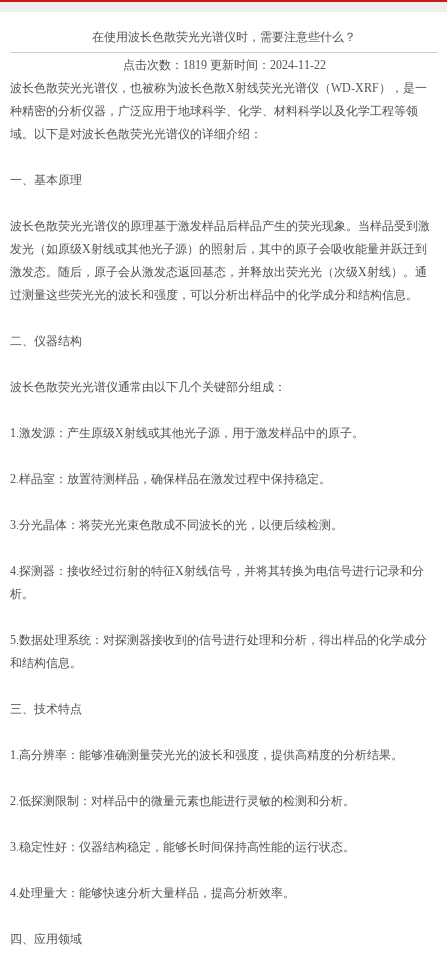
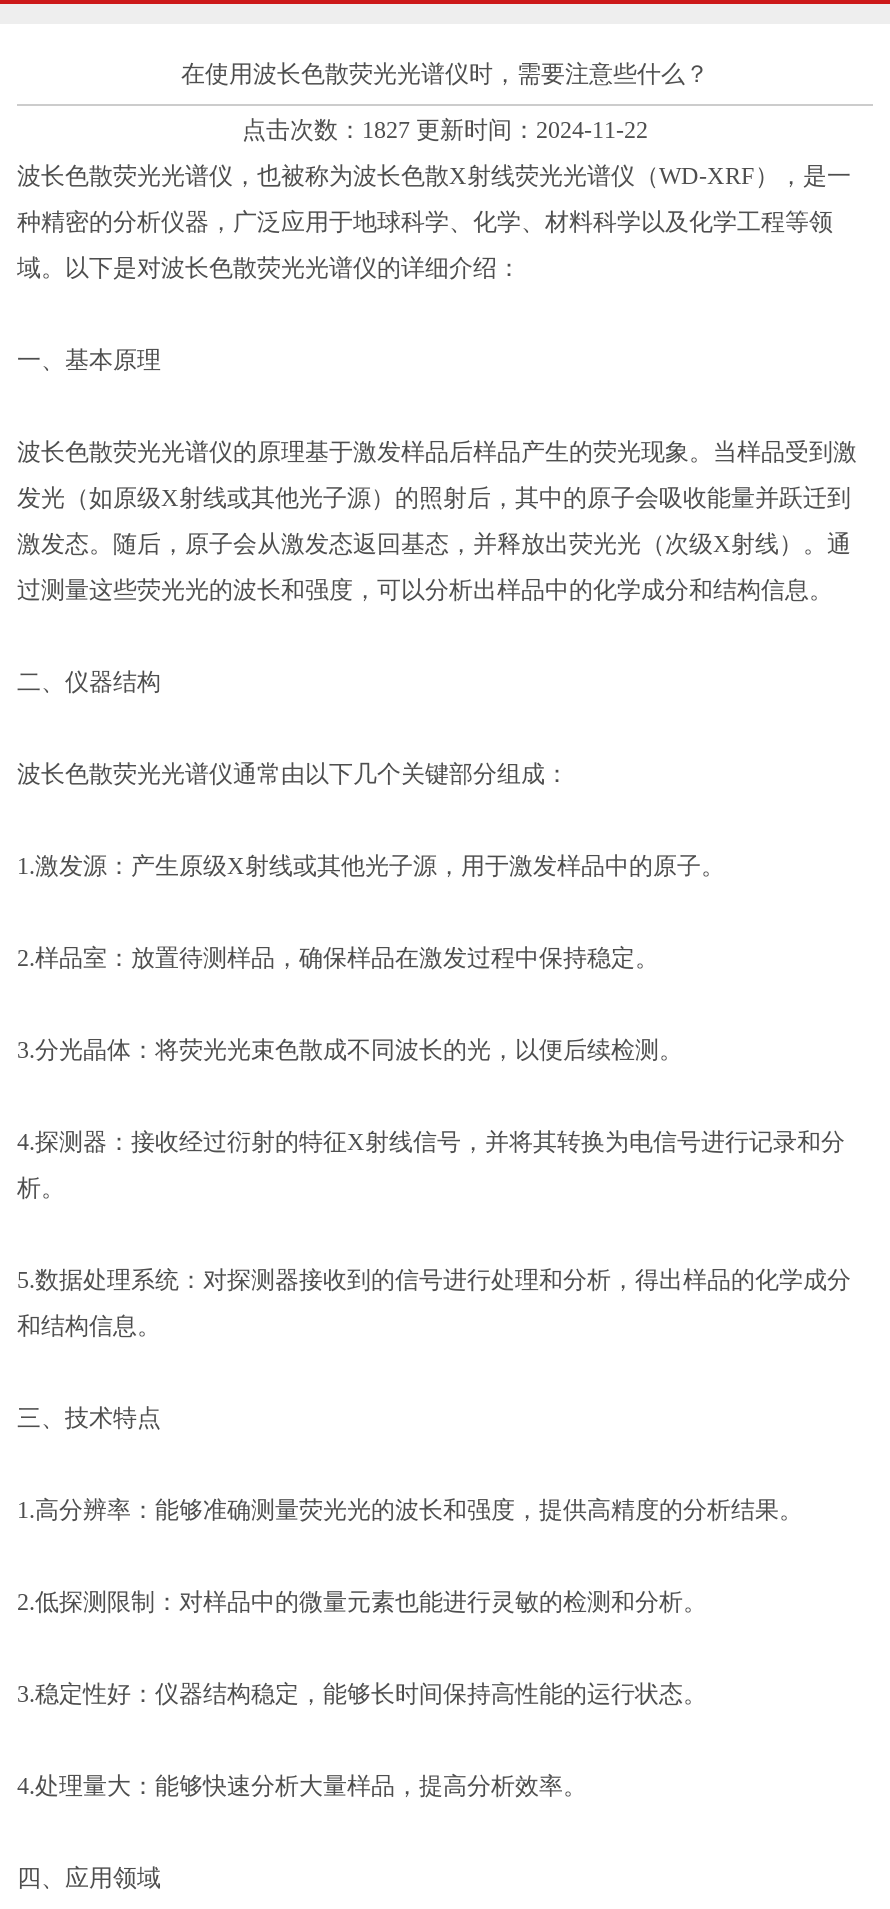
- 点击次数：1819 更新时间：2024-11-22
+ 点击次数：1827 更新时间：2024-11-22
